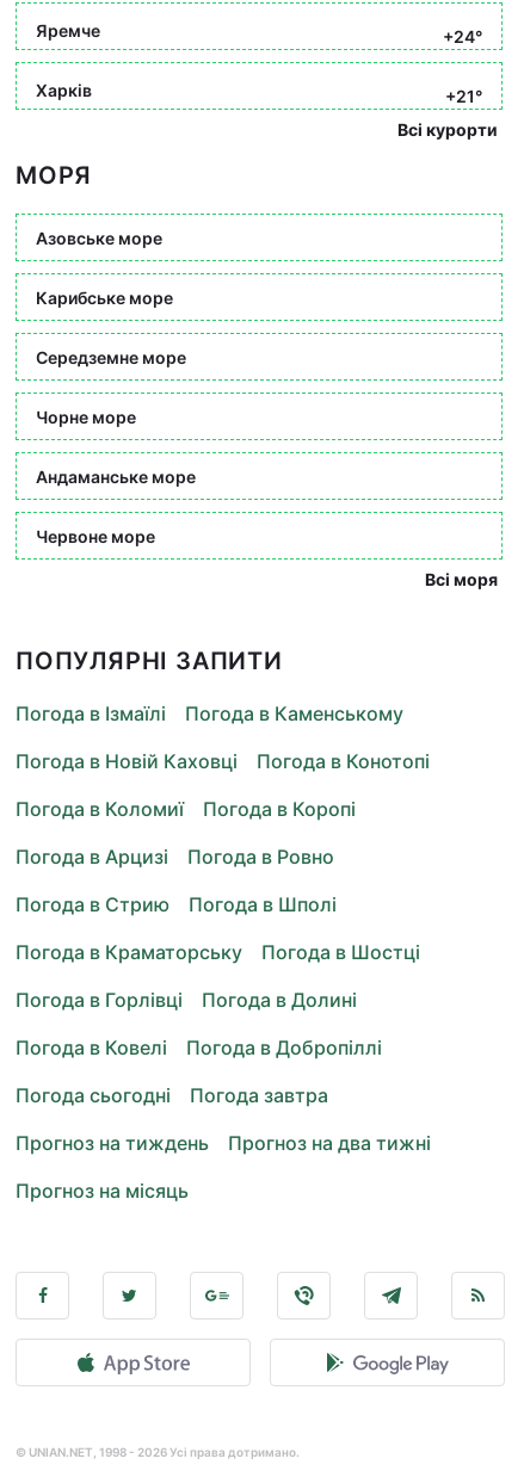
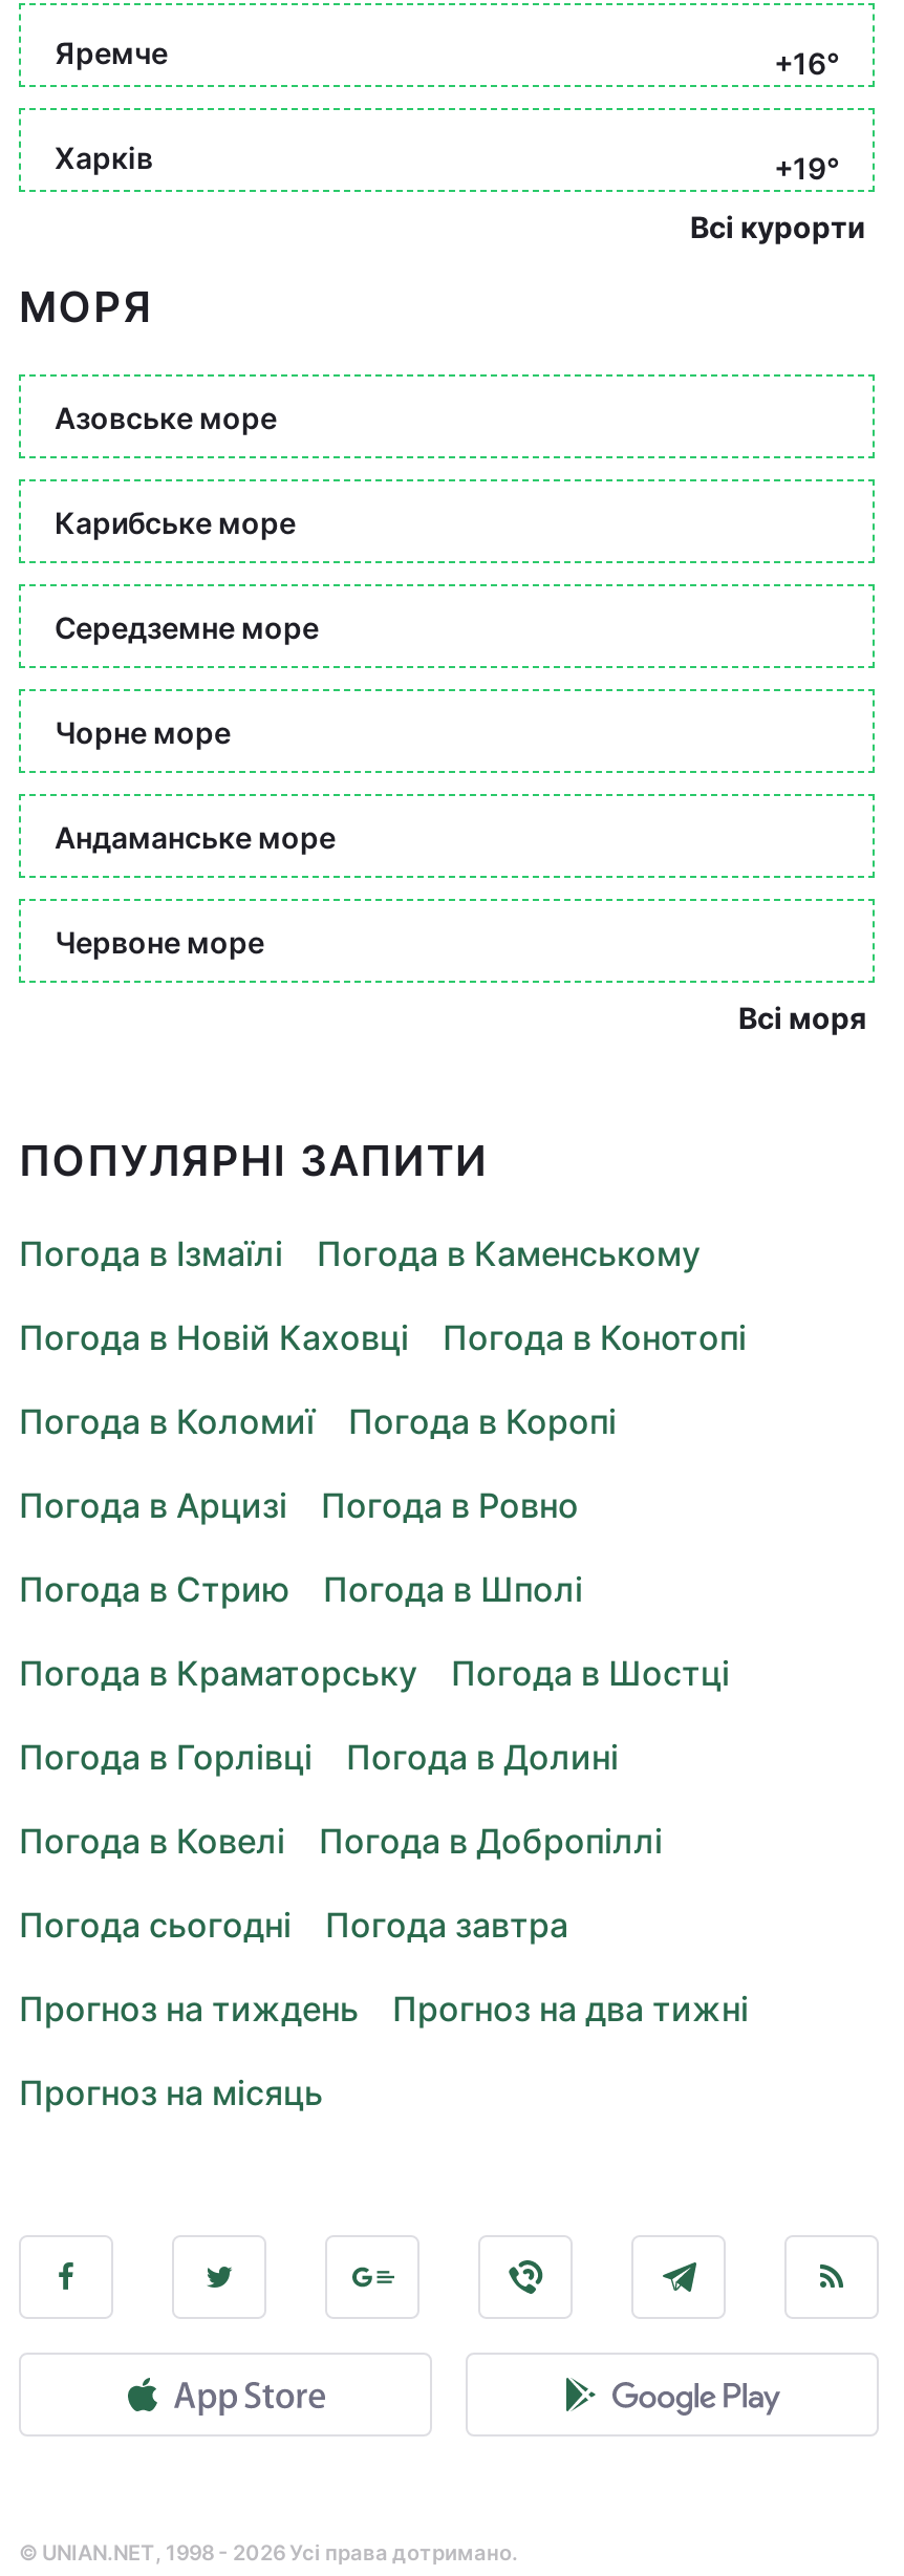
- +24°
+ +16°

- +21°
+ +19°
